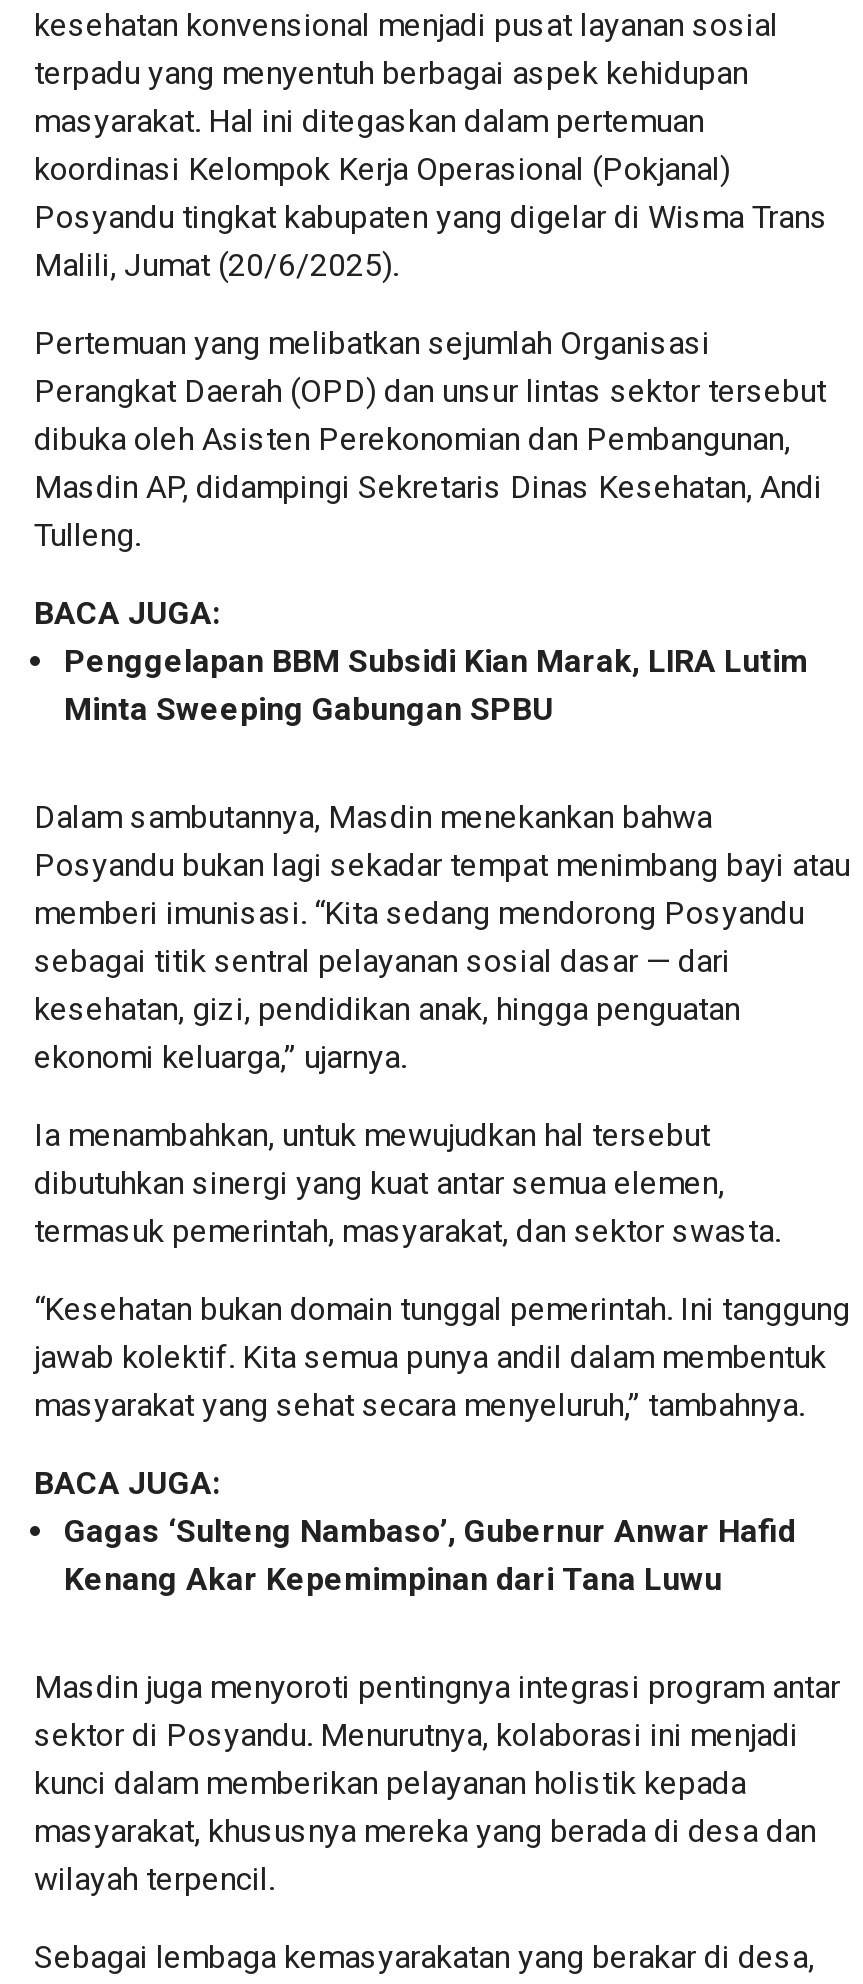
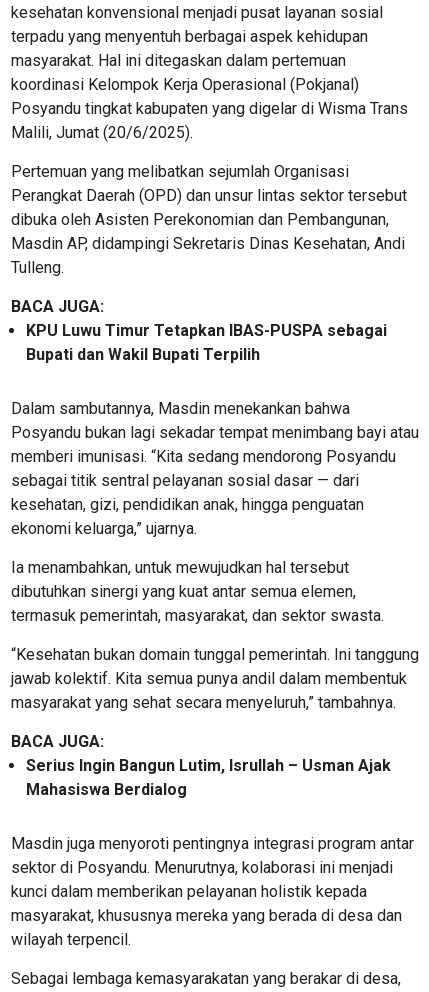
- Penggelapan BBM Subsidi Kian Marak, LIRA Lutim
- Minta Sweeping Gabungan SPBU
+ KPU Luwu Timur Tetapkan IBAS-PUSPA sebagai
+ Bupati dan Wakil Bupati Terpilih

- Gagas ‘Sulteng Nambaso’, Gubernur Anwar Hafid
- Kenang Akar Kepemimpinan dari Tana Luwu
+ Serius Ingin Bangun Lutim, Isrullah – Usman Ajak
+ Mahasiswa Berdialog
